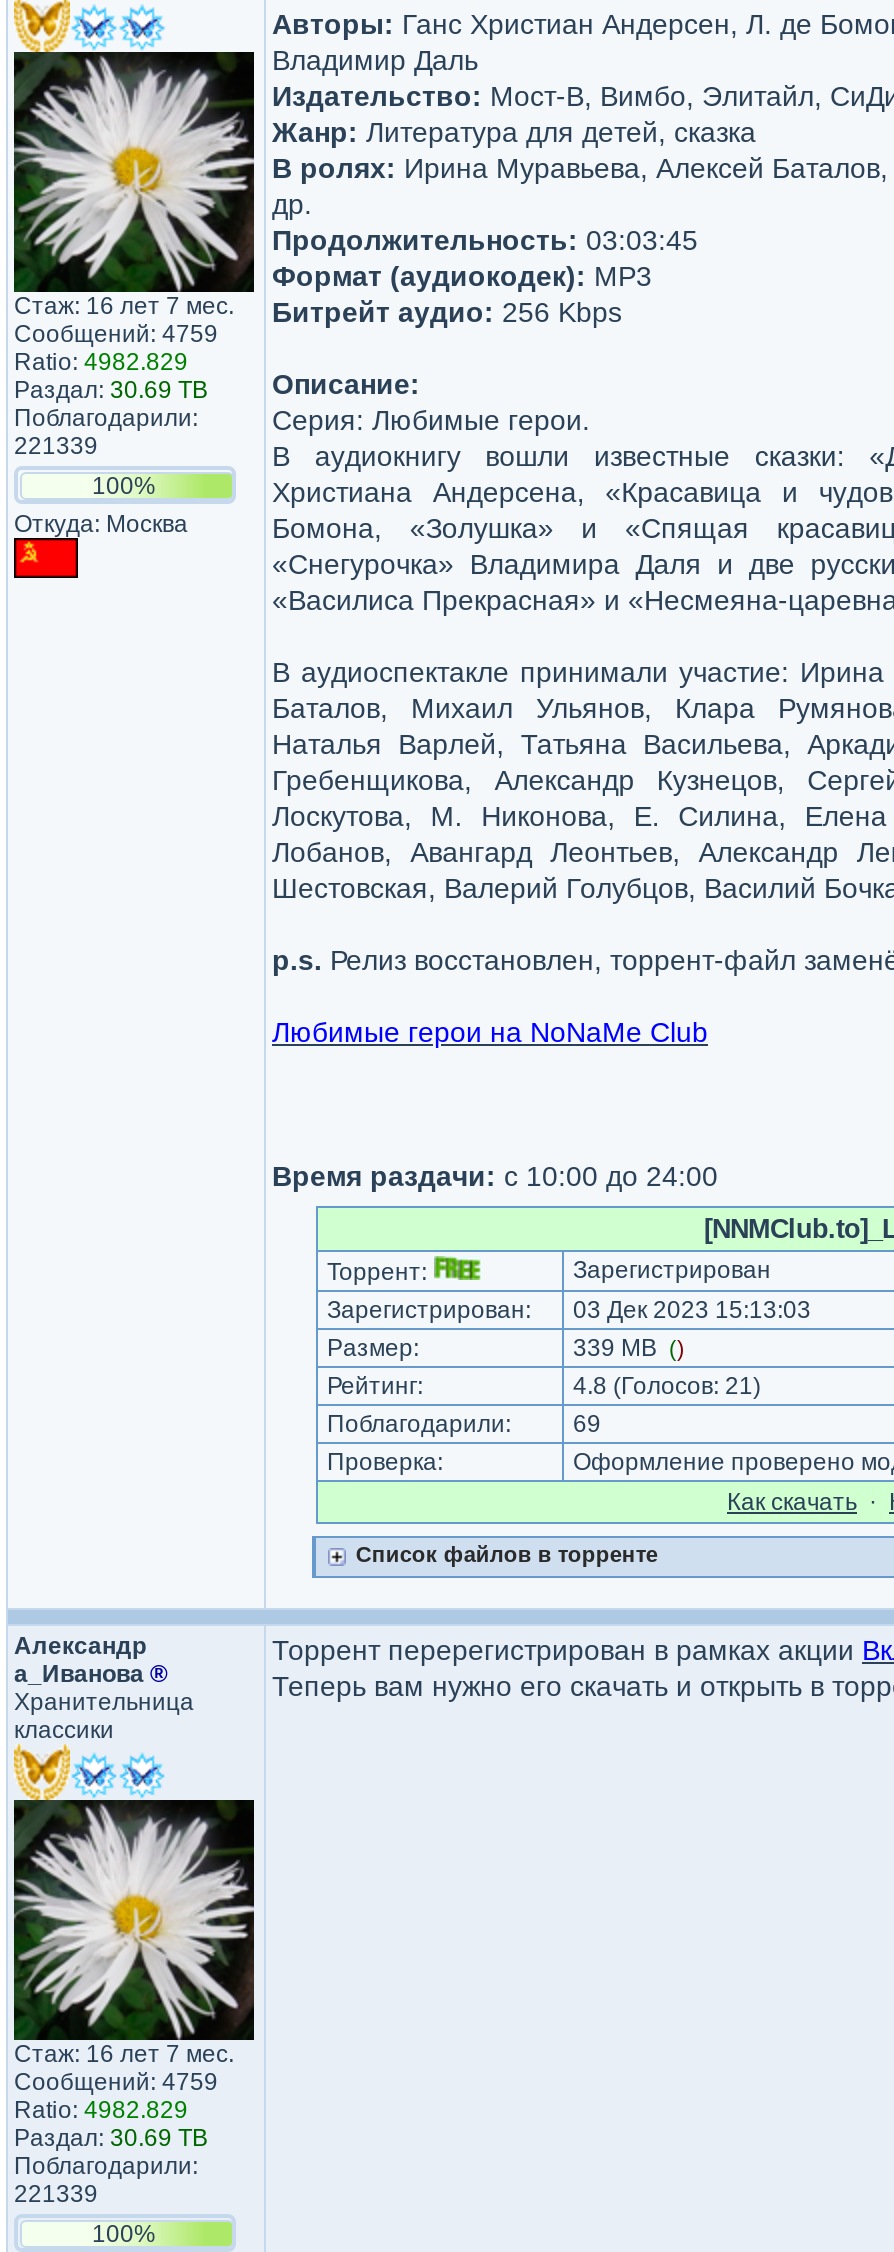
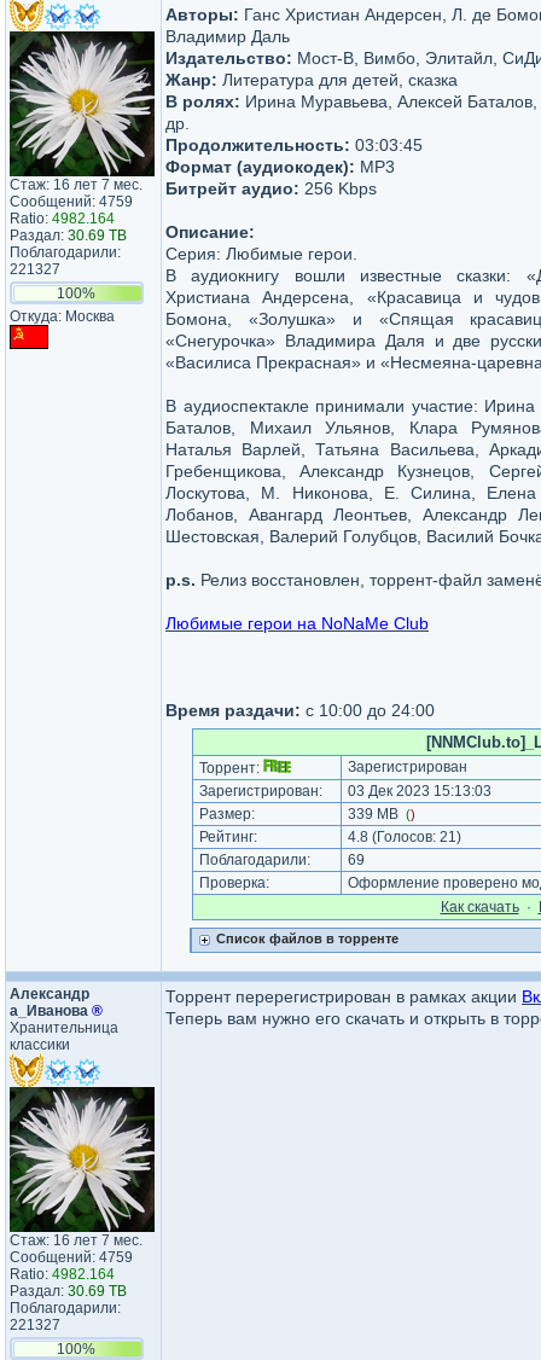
- Ratio: 4982.829
+ Ratio: 4982.164

- 221339
+ 221327

- Ratio: 4982.829
+ Ratio: 4982.164

- 221339
+ 221327
